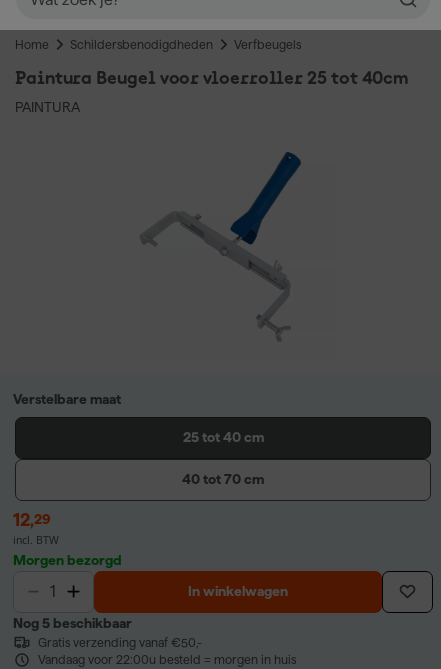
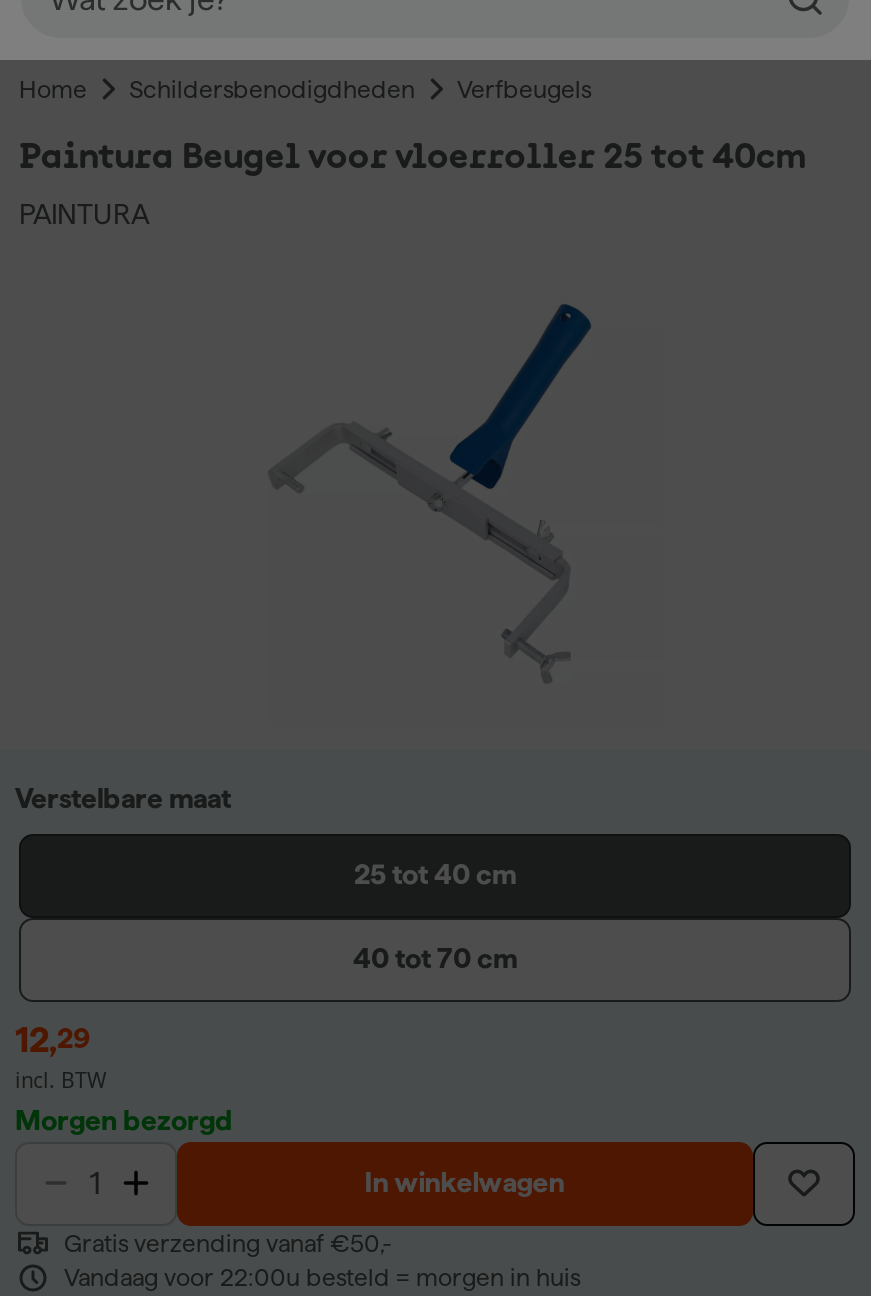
- Nog 5 beschikbaar
